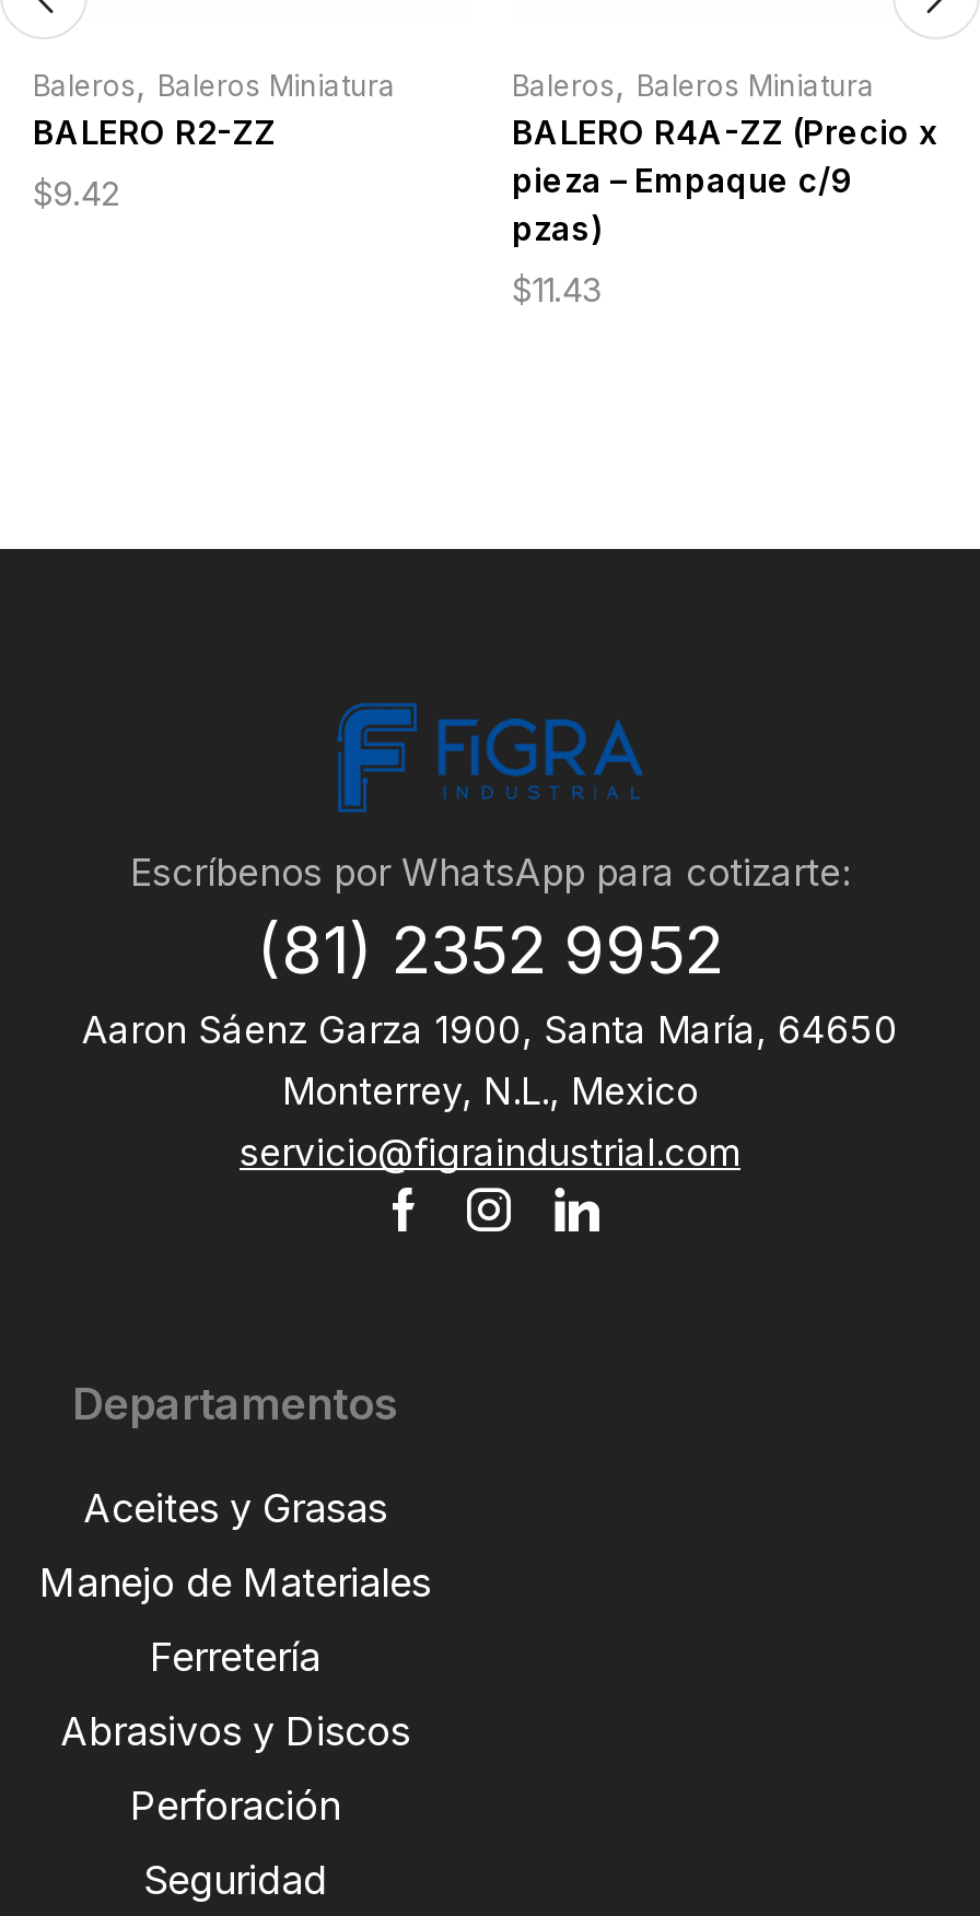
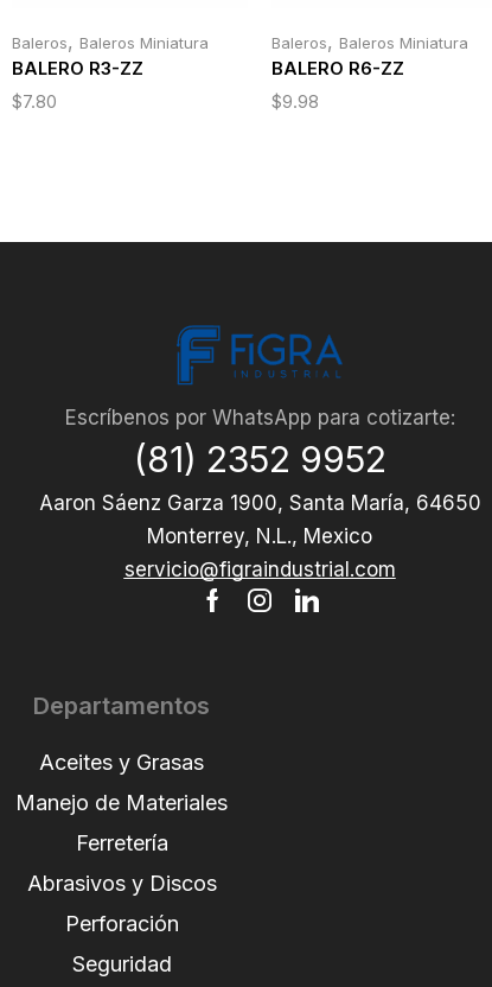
- BALERO R2-ZZ
+ BALERO R3-ZZ

- BALERO R4A-ZZ (Precio x
- pieza – Empaque c/9
- pzas)
+ BALERO R6-ZZ

- $9.42
+ $7.80

- $11.43
+ $9.98
